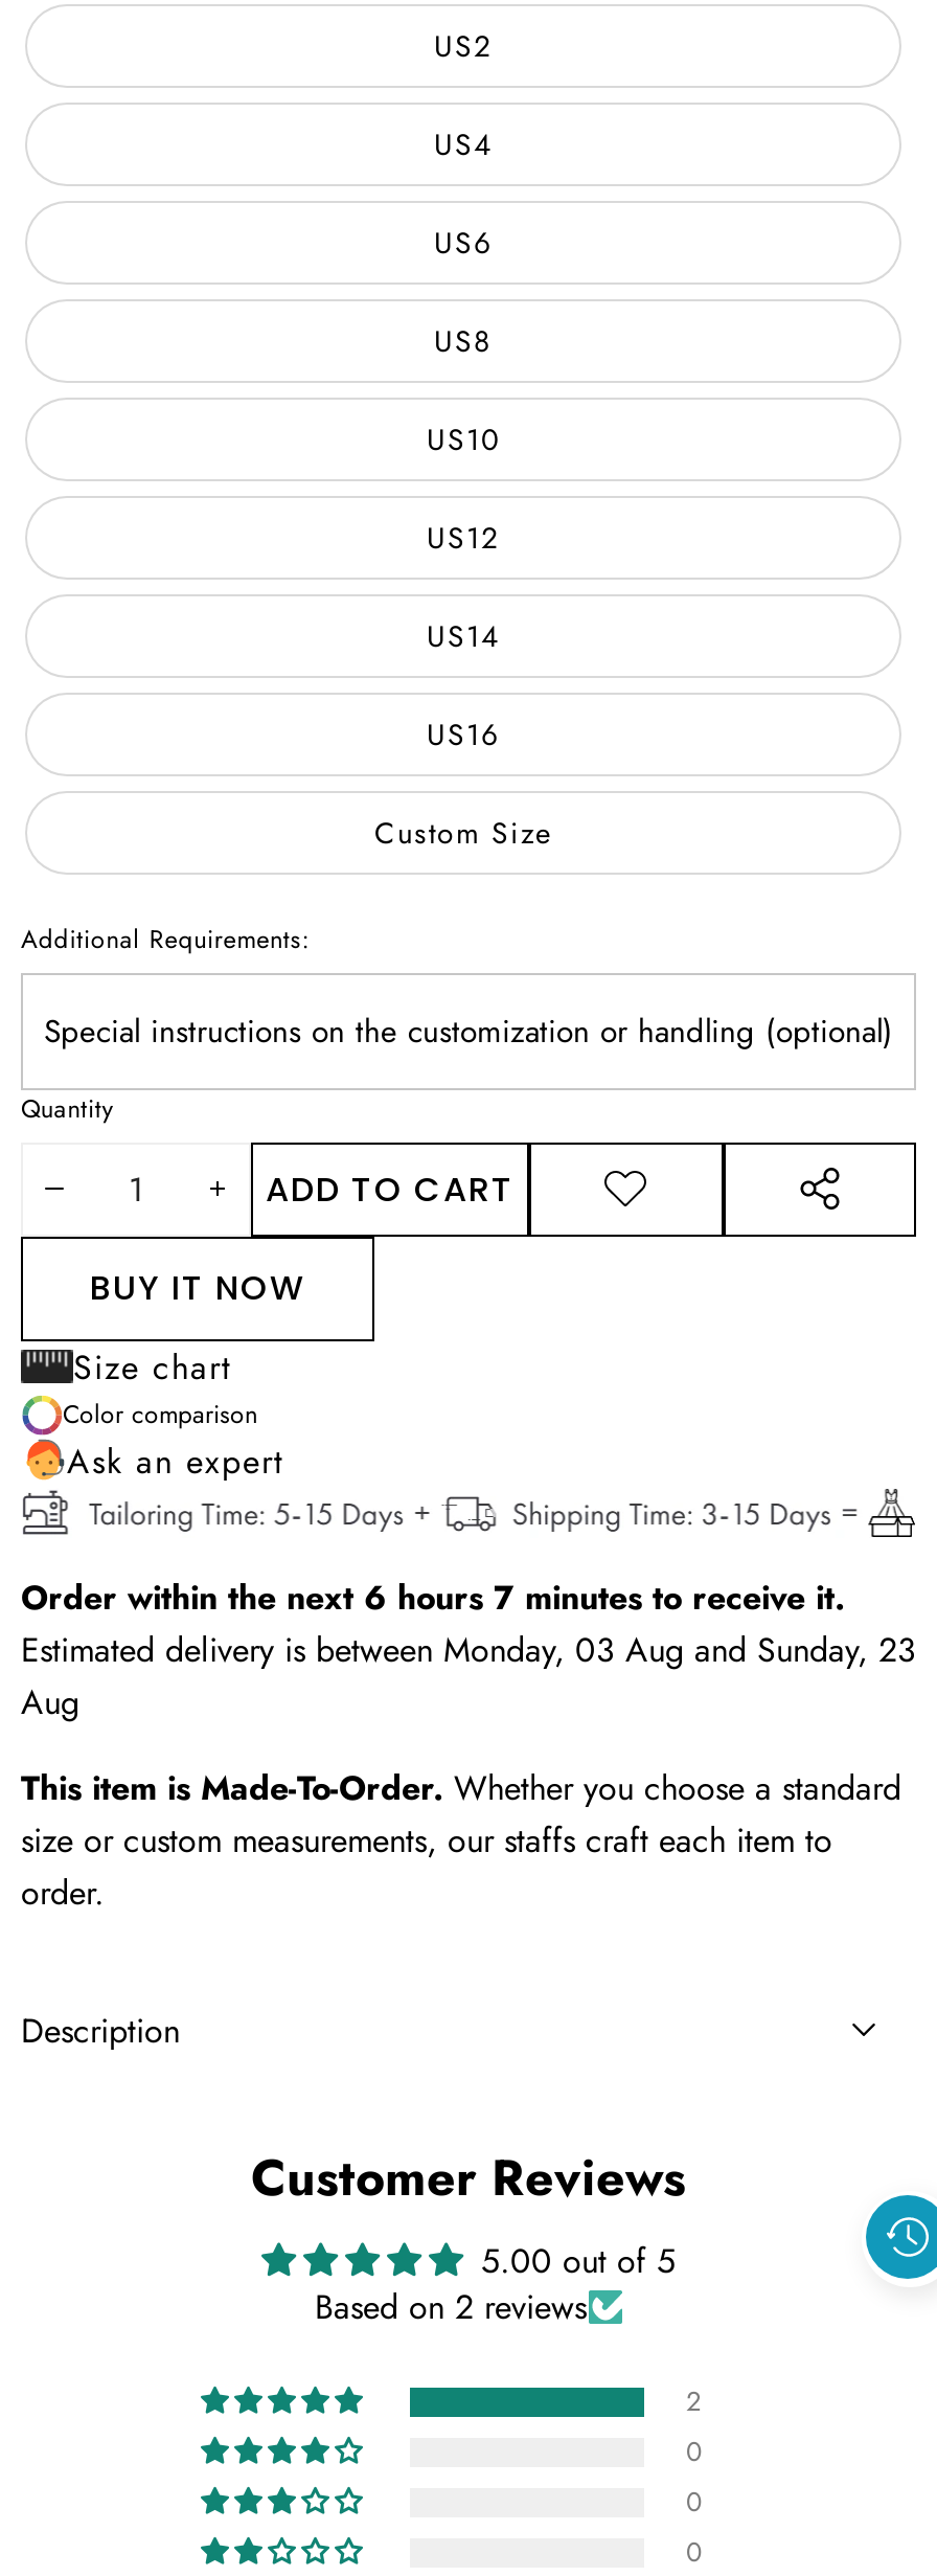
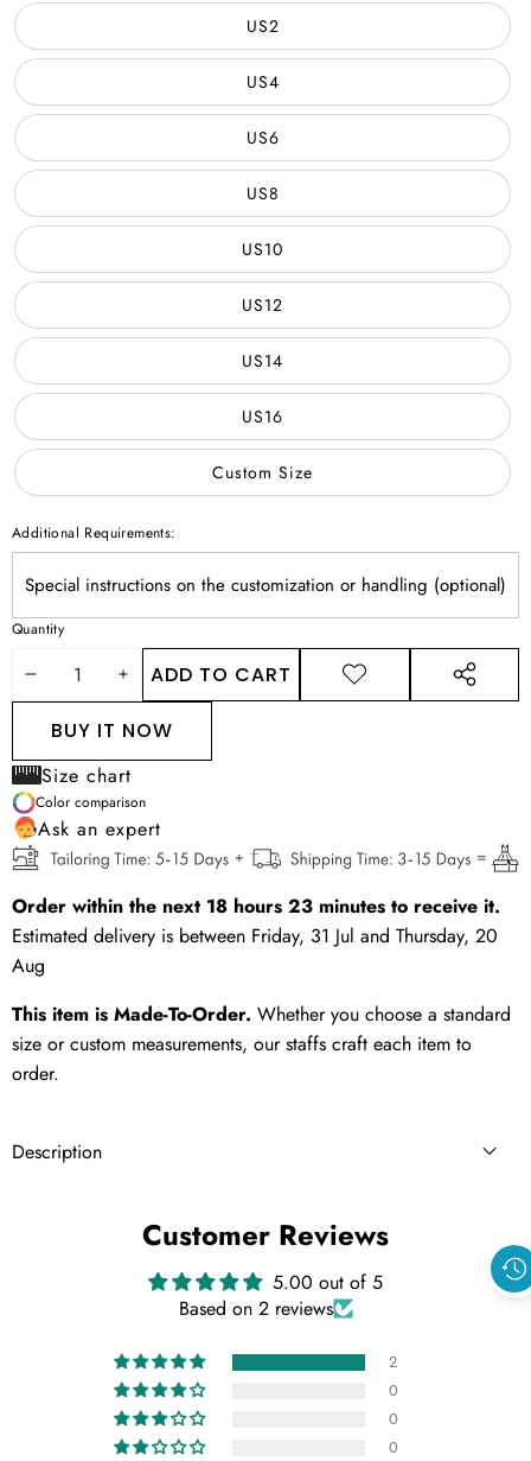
- Order within the next 6 hours 7 minutes to receive it.
+ Order within the next 18 hours 23 minutes to receive it.

- Estimated delivery is between Monday, 03 Aug and Sunday, 23
+ Estimated delivery is between Friday, 31 Jul and Thursday, 20
